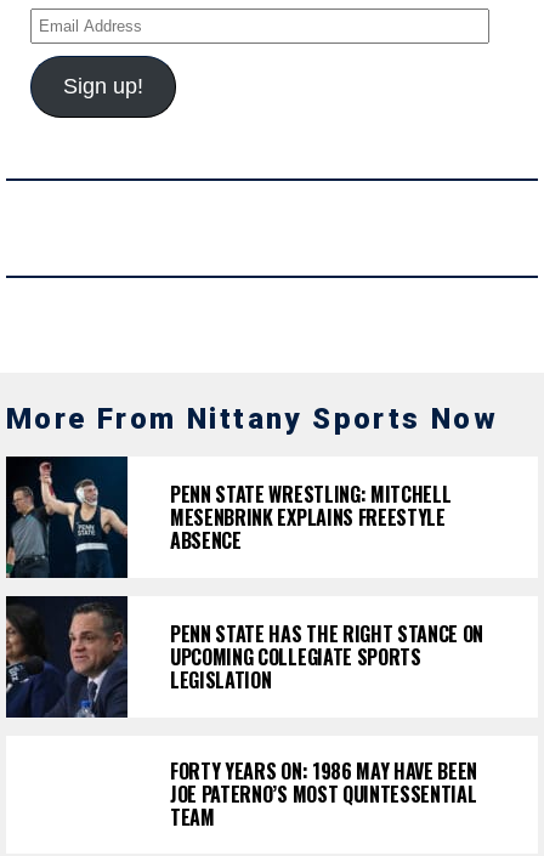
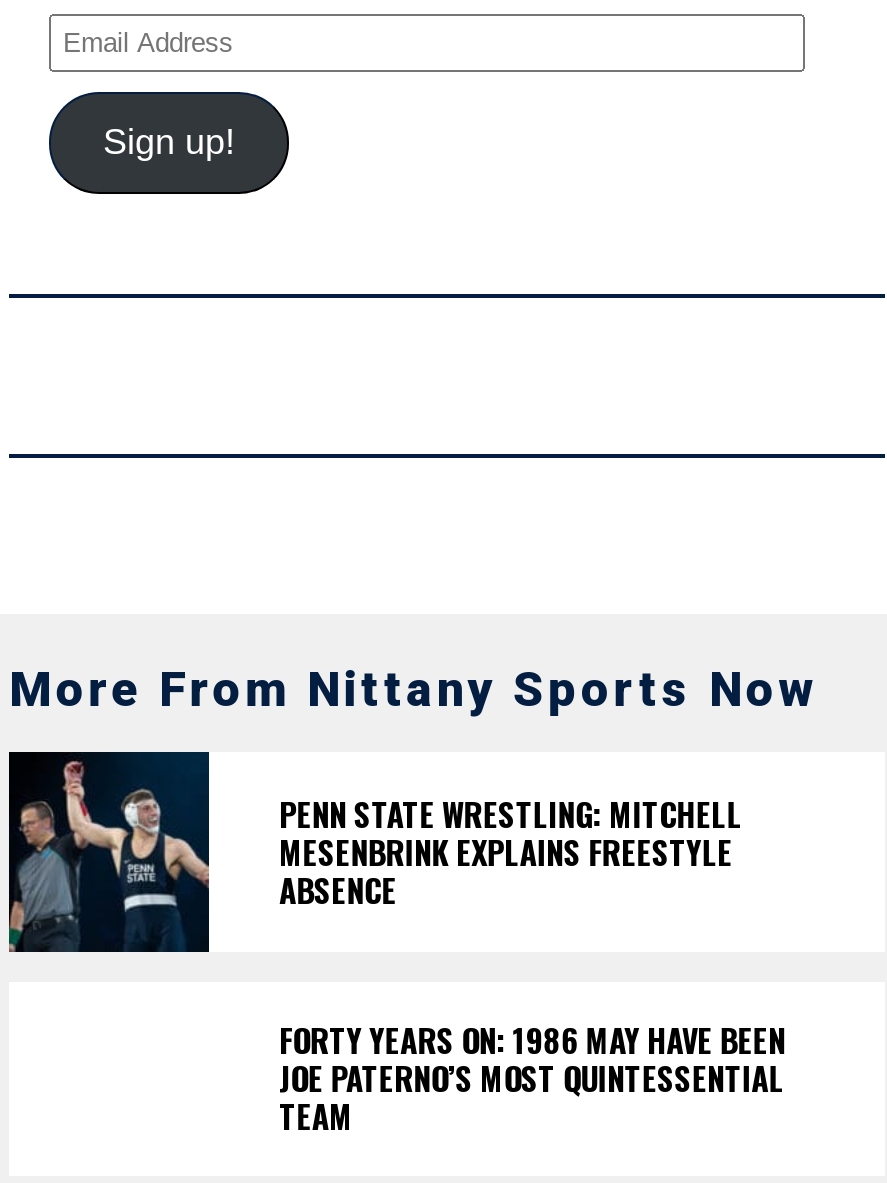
- [image]
- PENN STATE HAS THE RIGHT STANCE ON
- UPCOMING COLLEGIATE SPORTS
- LEGISLATION
